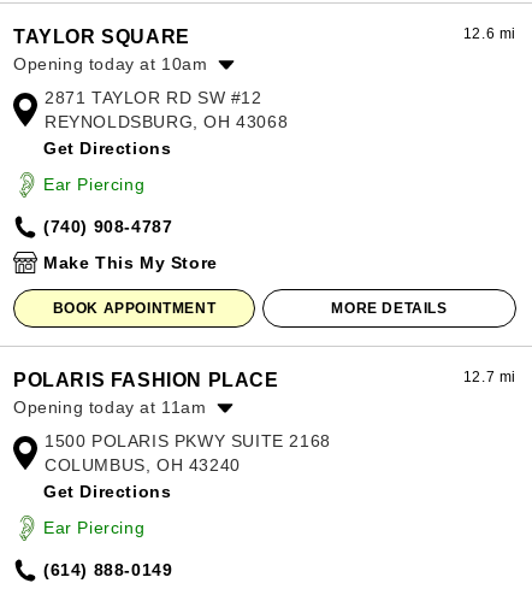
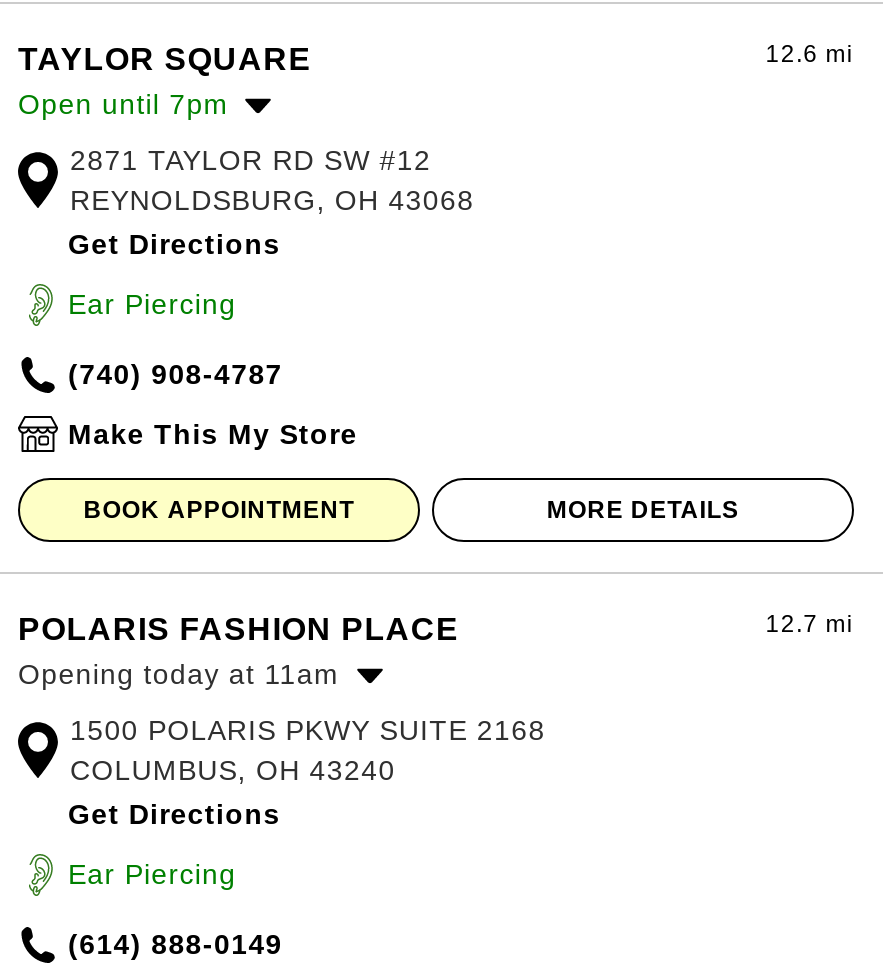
- Opening today at 10am
+ Open until 7pm
